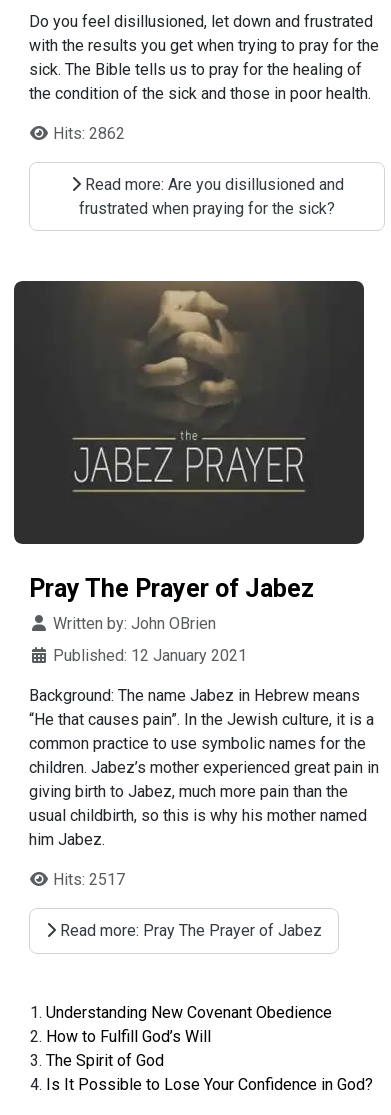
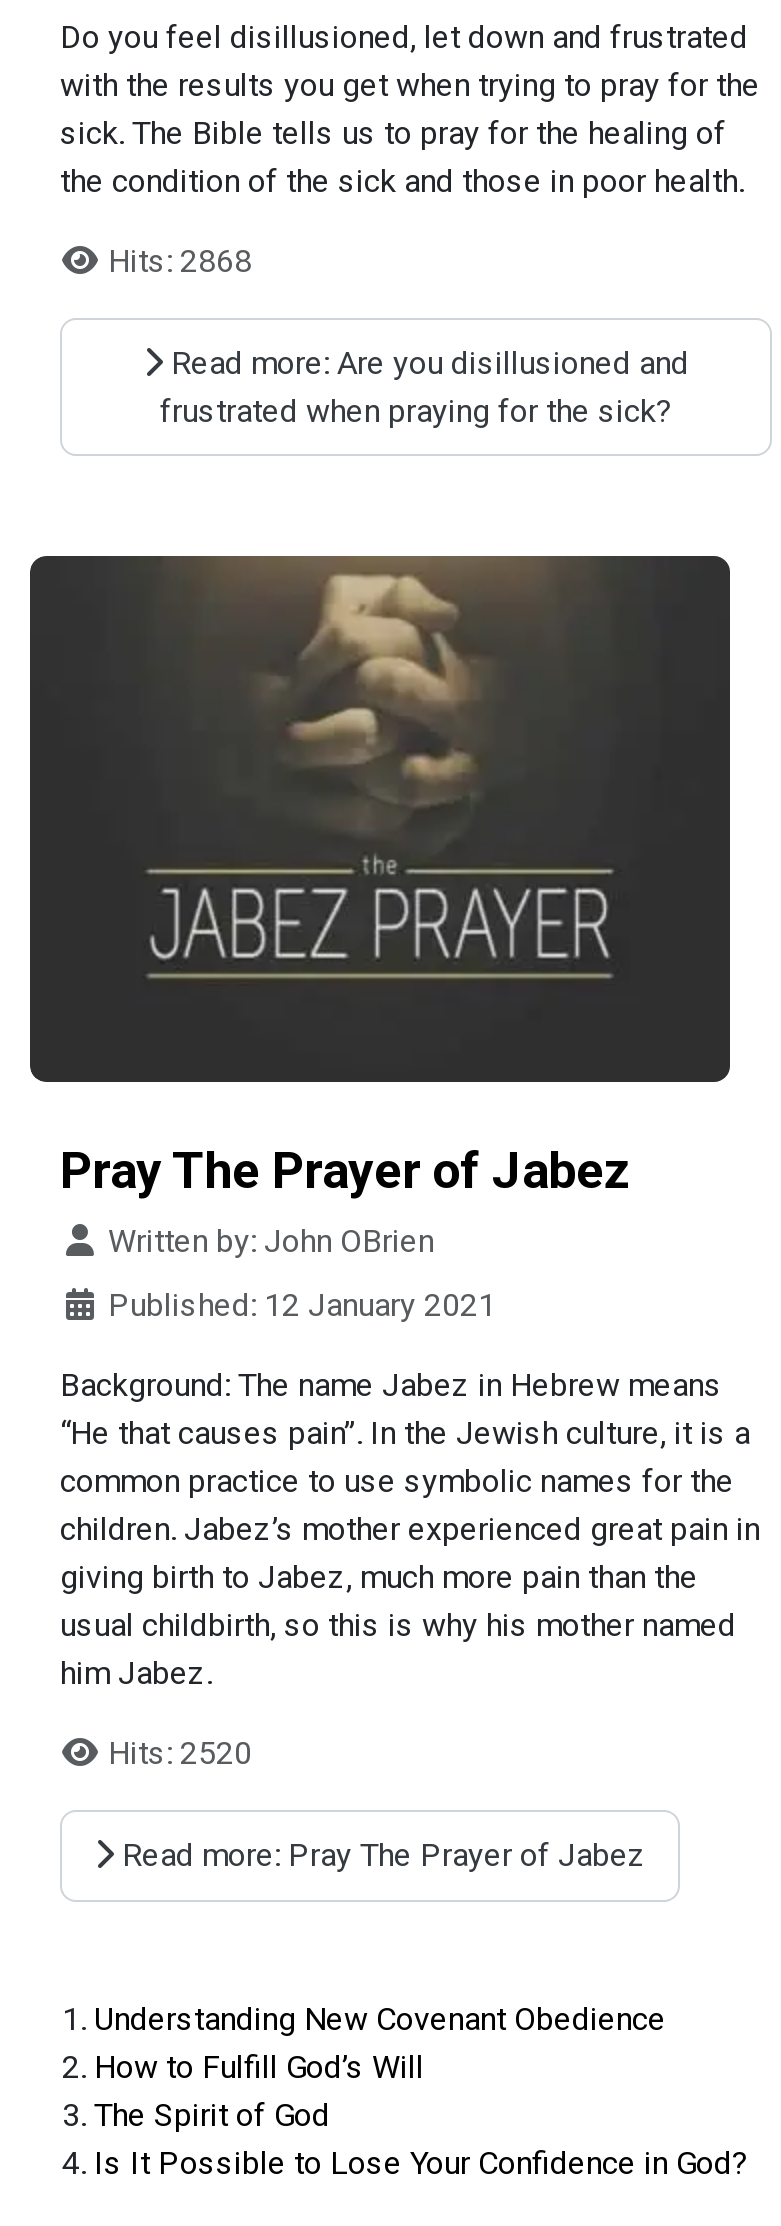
- Hits: 2862
+ Hits: 2868

- Hits: 2517
+ Hits: 2520
